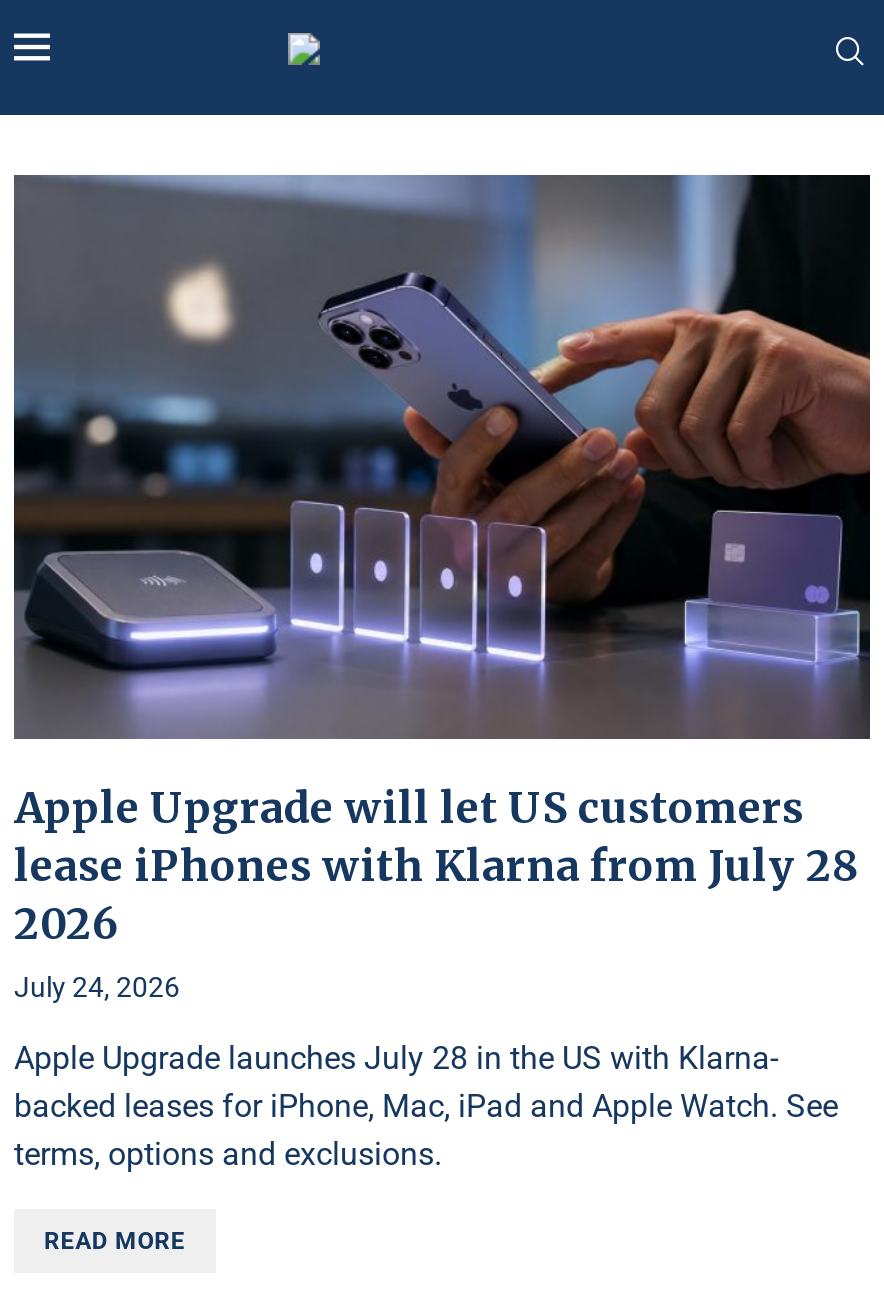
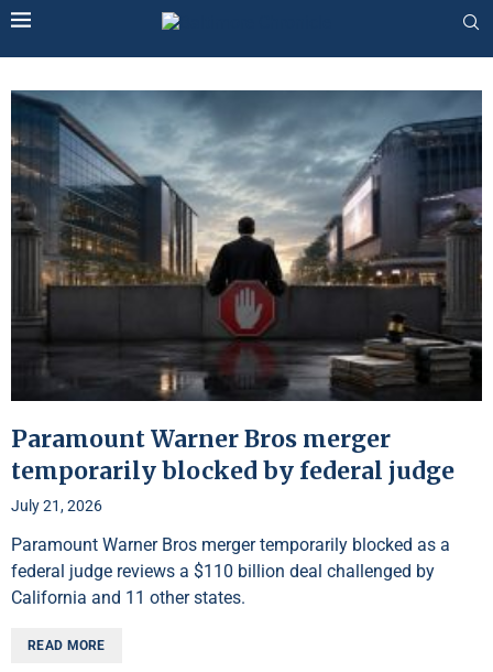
- [image]
- Apple Upgrade will let US customers
- lease iPhones with Klarna from July 28
- 2026
- July 24, 2026
+ [image]
+ Paramount Warner Bros merger
+ temporarily blocked by federal judge
+ July 21, 2026

- Apple Upgrade launches July 28 in the US with Klarna-
- backed leases for iPhone, Mac, iPad and Apple Watch. See
- terms, options and exclusions.
+ Paramount Warner Bros merger temporarily blocked as a
+ federal judge reviews a $110 billion deal challenged by
+ California and 11 other states.
